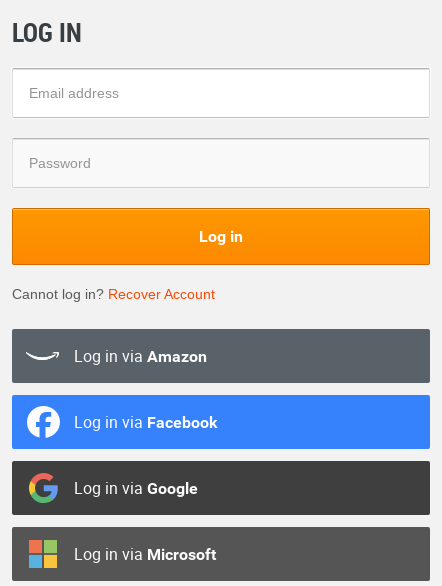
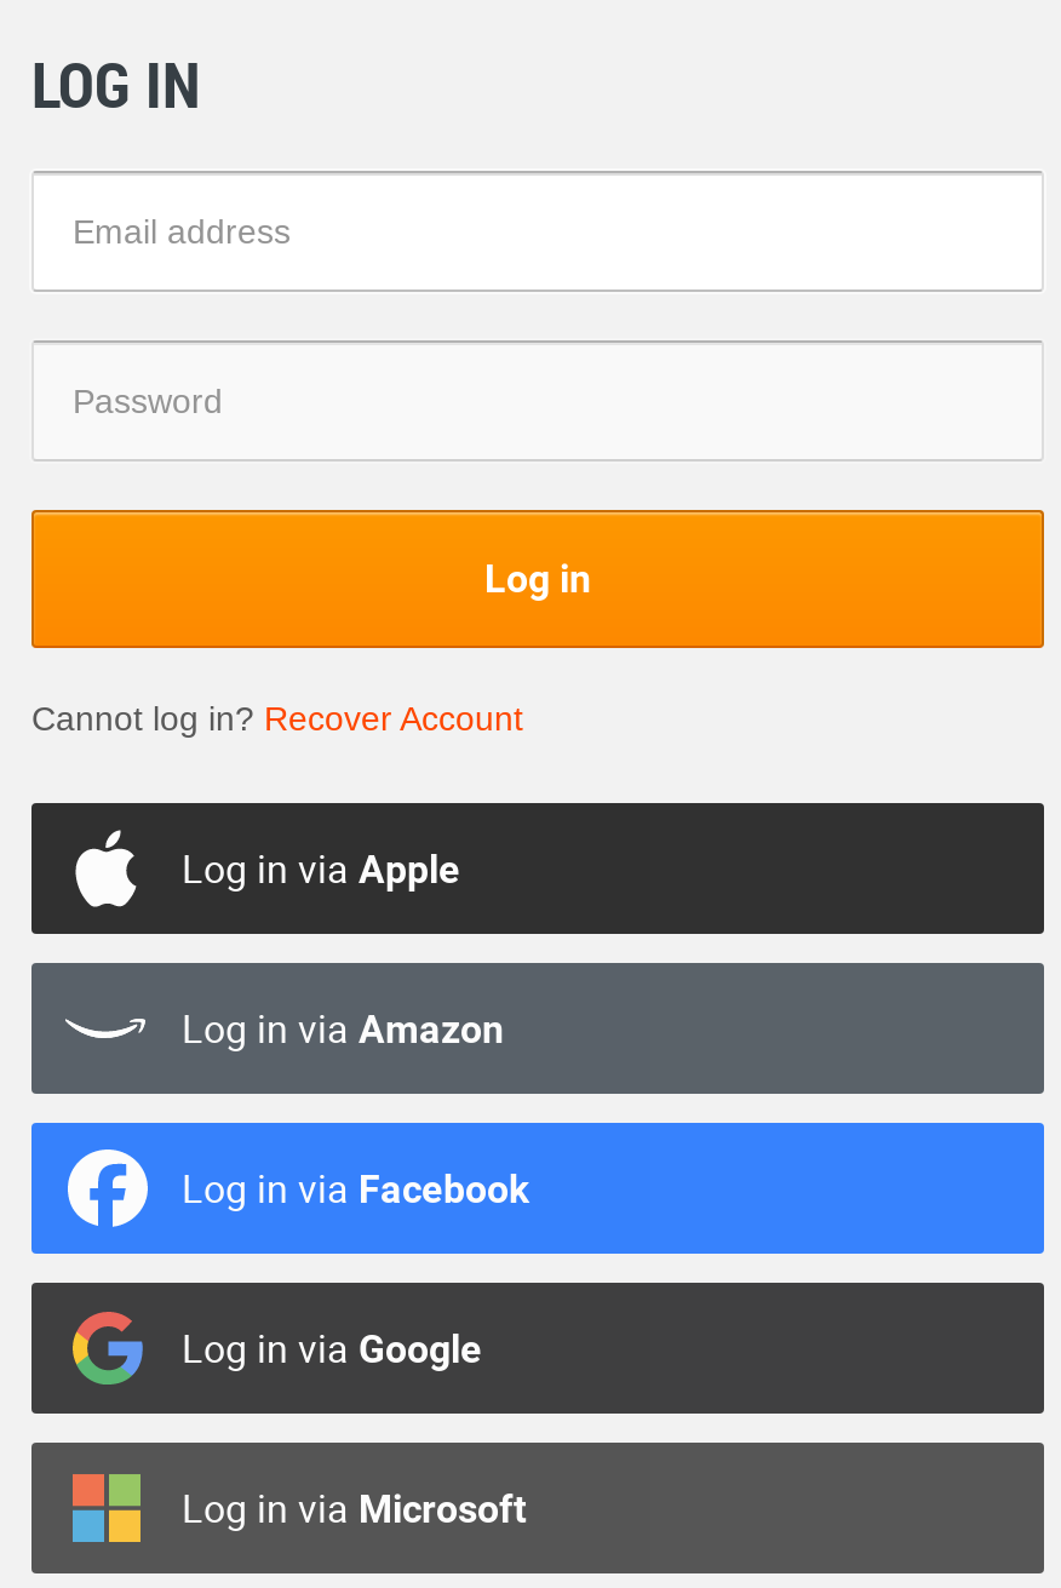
+ Log in via Apple
